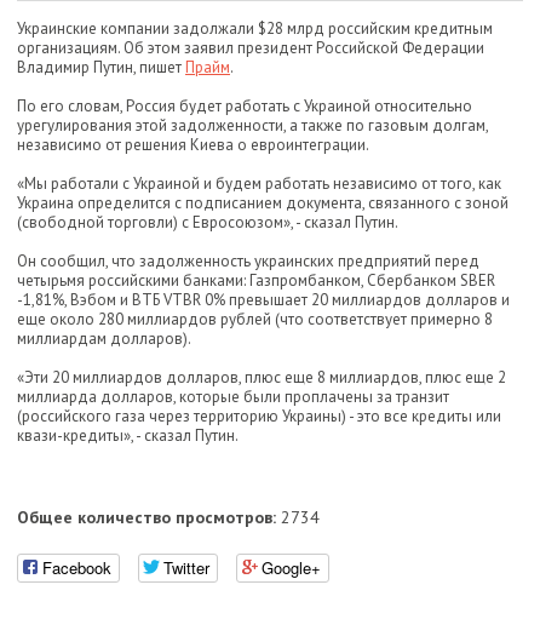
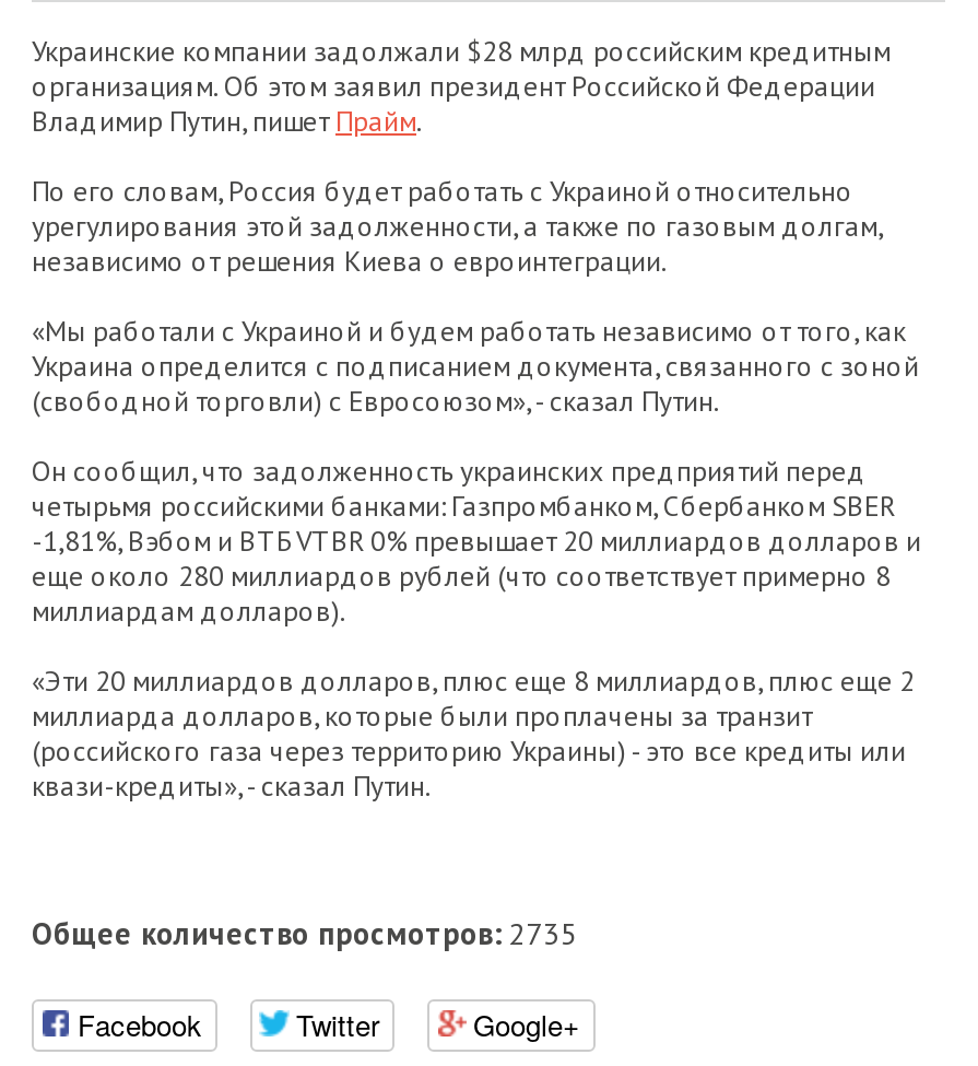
- Общее количество просмотров: 2734
+ Общее количество просмотров: 2735
